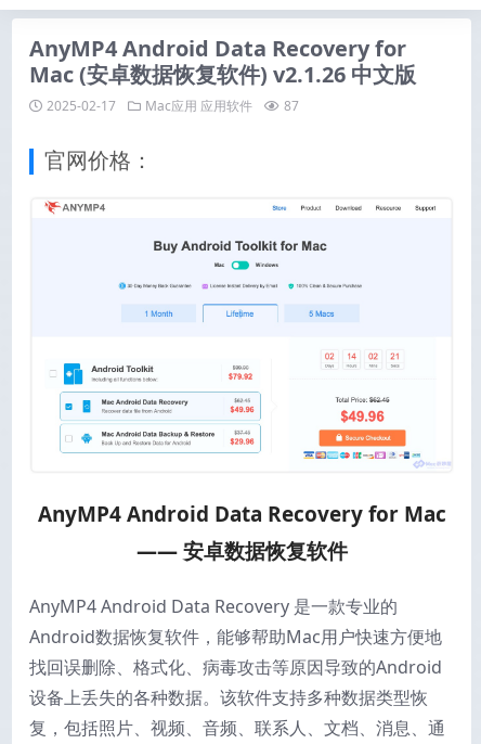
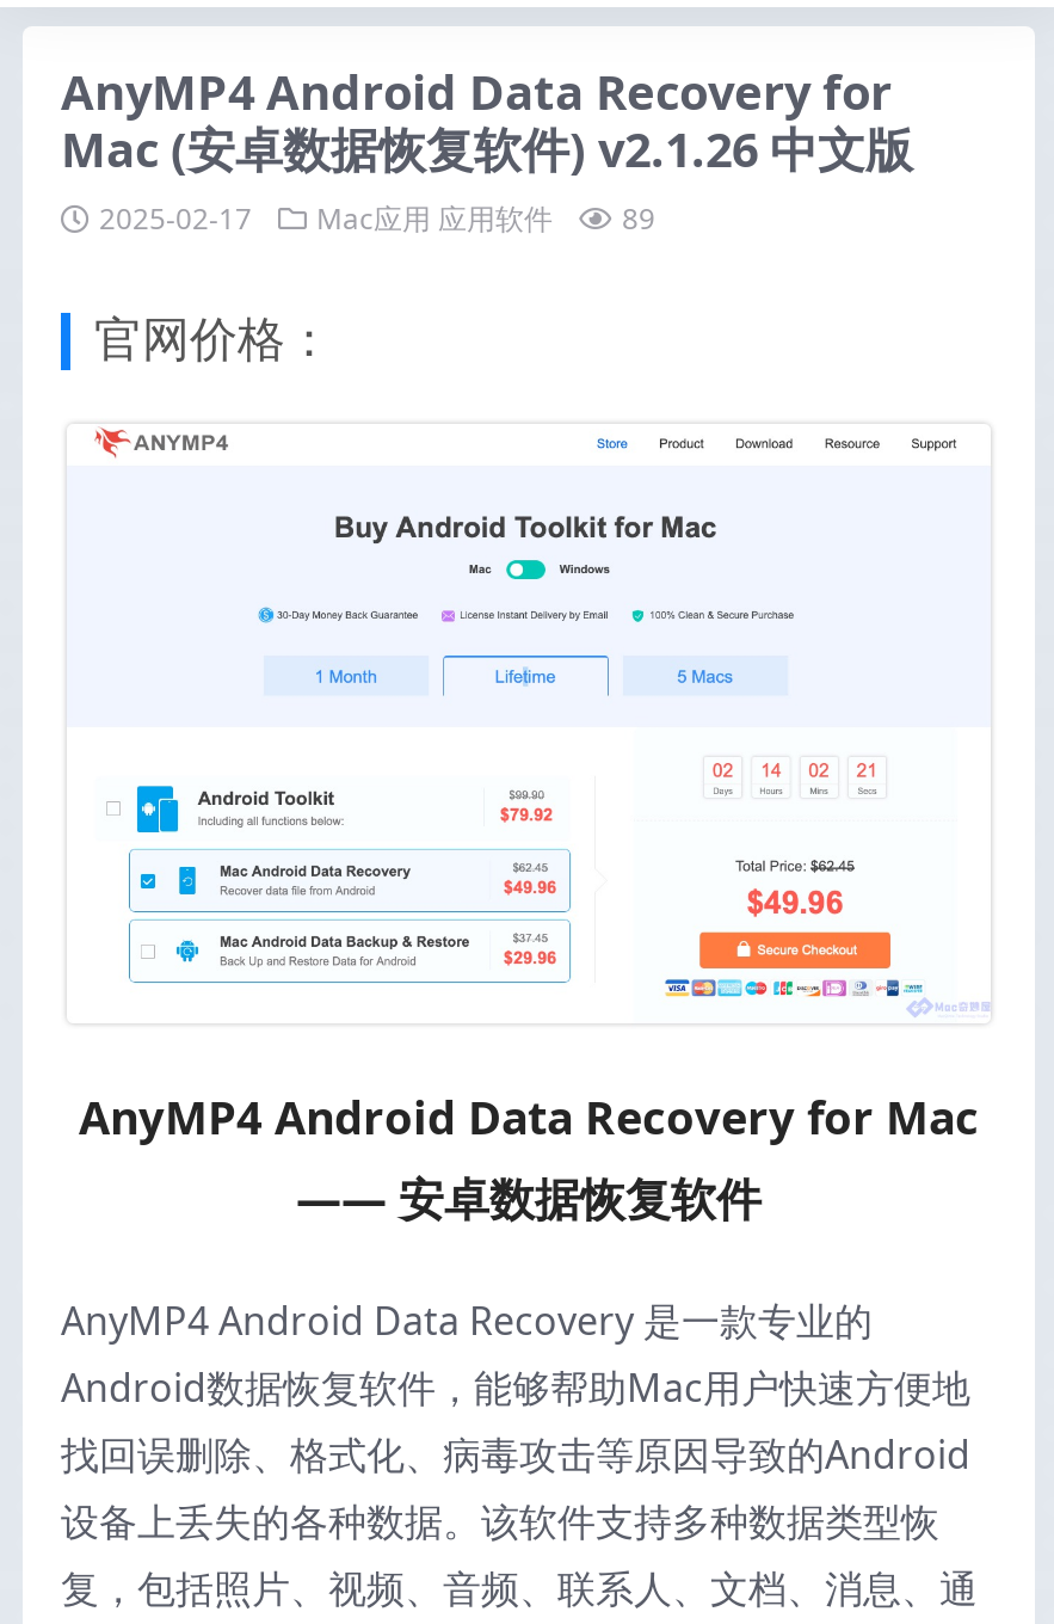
- 2025-02-17 Mac应用 应用软件 87
+ 2025-02-17 Mac应用 应用软件 89
